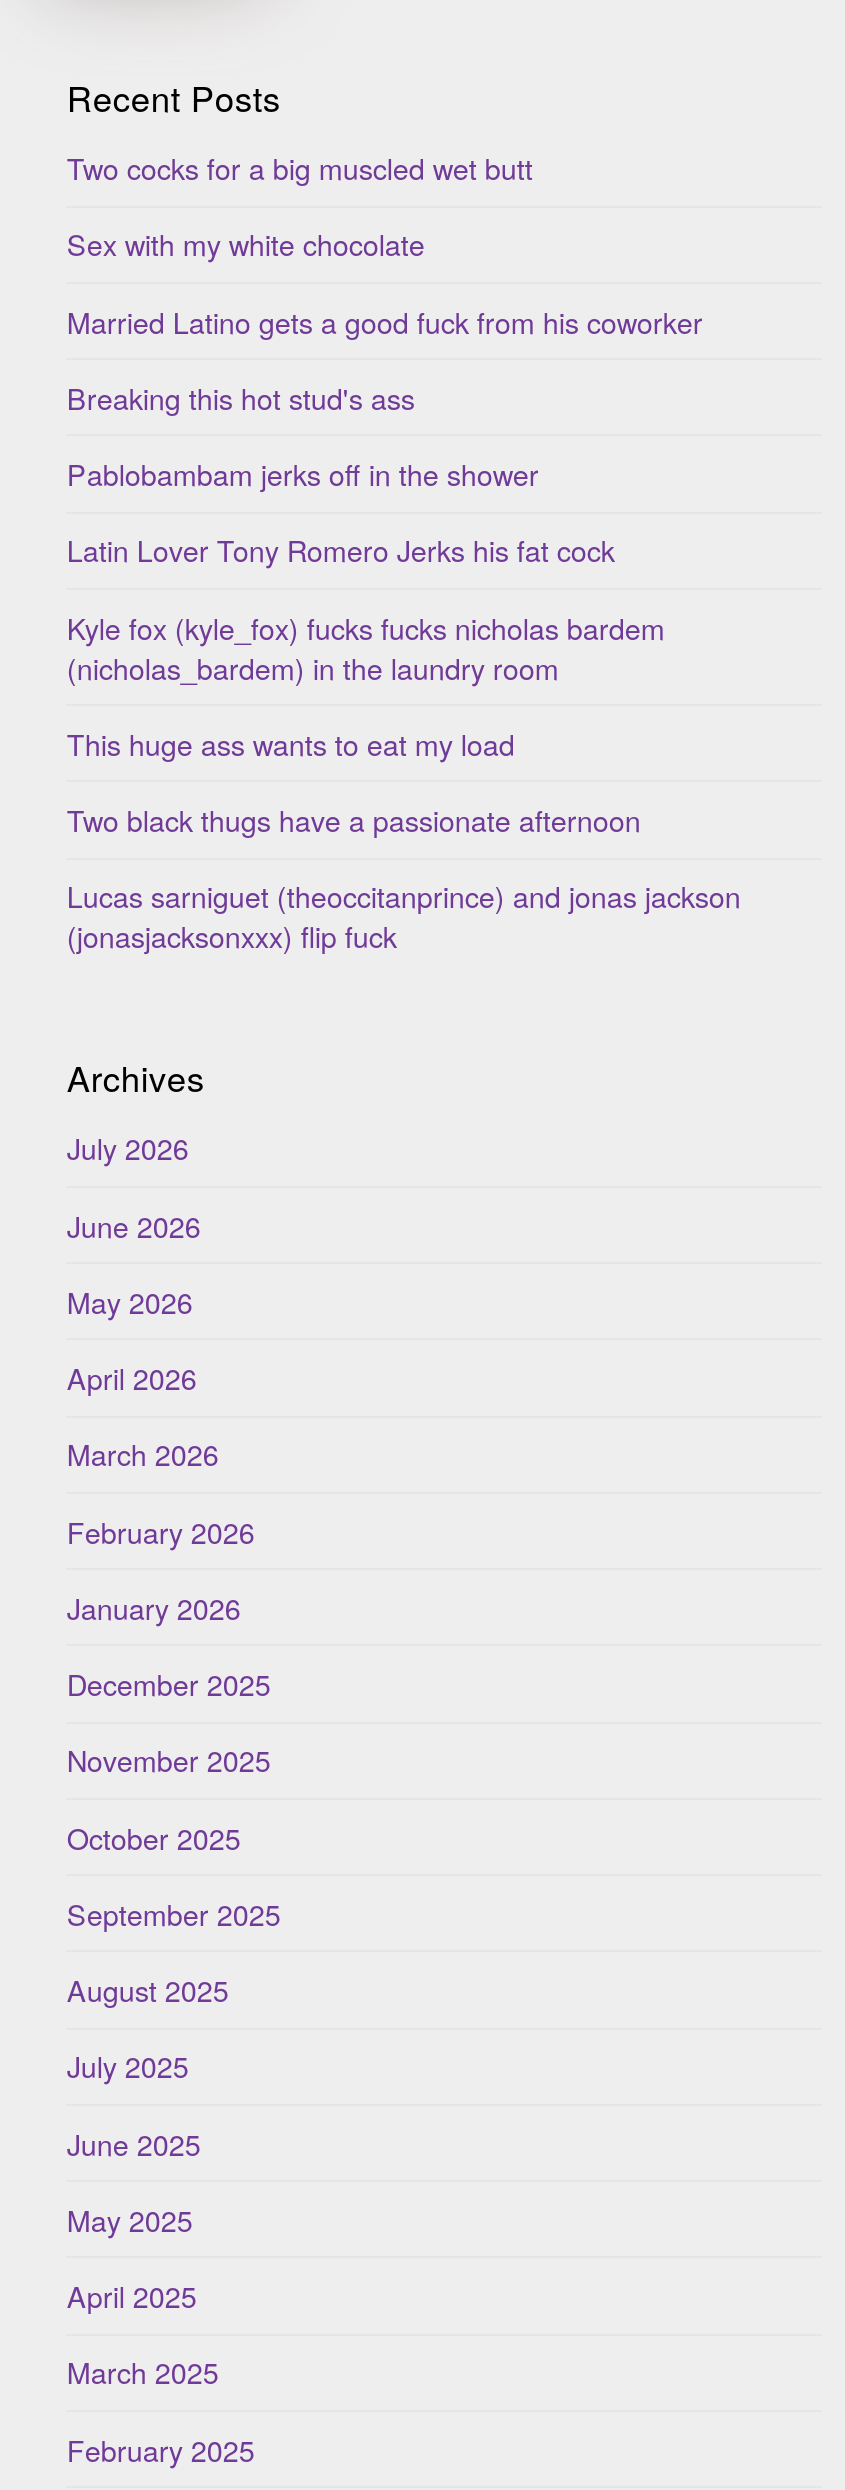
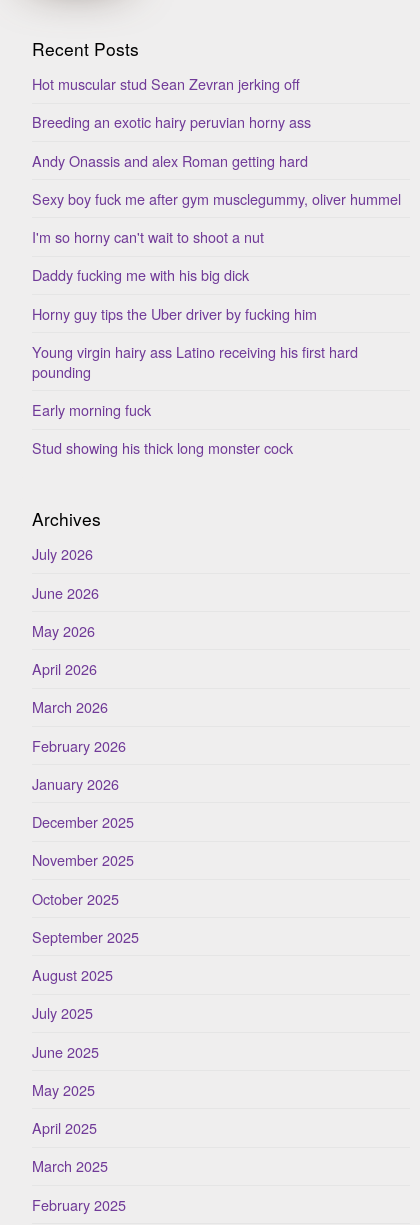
- Two cocks for a big muscled wet butt
+ Hot muscular stud Sean Zevran jerking off

- Sex with my white chocolate
+ Breeding an exotic hairy peruvian horny ass

- Married Latino gets a good fuck from his coworker
+ Andy Onassis and alex Roman getting hard

- Breaking this hot stud's ass
+ Sexy boy fuck me after gym musclegummy, oliver hummel

- Pablobambam jerks off in the shower
+ I'm so horny can't wait to shoot a nut

- Latin Lover Tony Romero Jerks his fat cock
+ Daddy fucking me with his big dick

- Kyle fox (kyle_fox) fucks fucks nicholas bardem
- (nicholas_bardem) in the laundry room
+ Horny guy tips the Uber driver by fucking him

- This huge ass wants to eat my load
+ Young virgin hairy ass Latino receiving his first hard
+ pounding

- Two black thugs have a passionate afternoon
+ Early morning fuck

- Lucas sarniguet (theoccitanprince) and jonas jackson
- (jonasjacksonxxx) flip fuck
+ Stud showing his thick long monster cock
